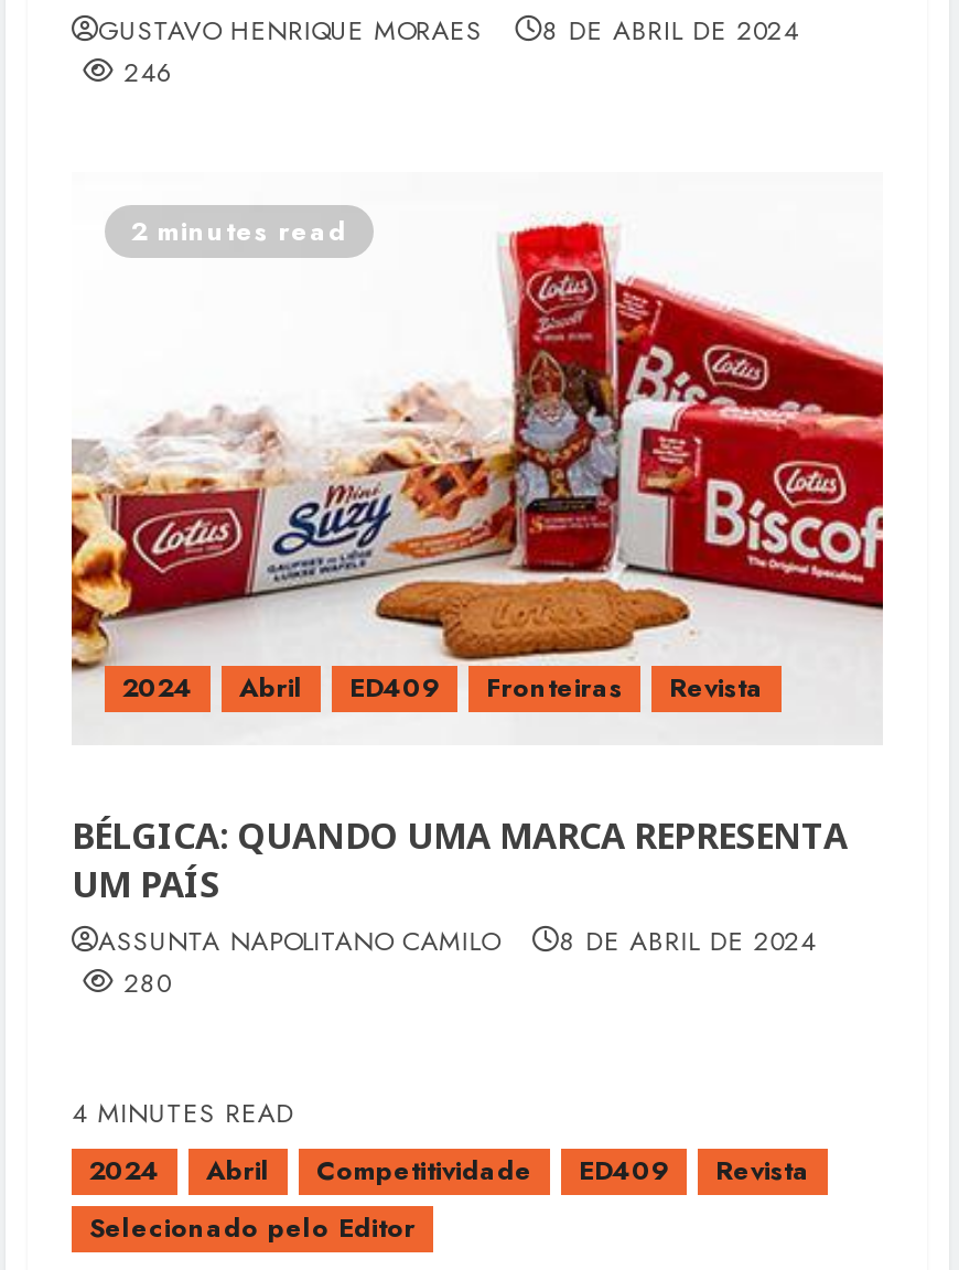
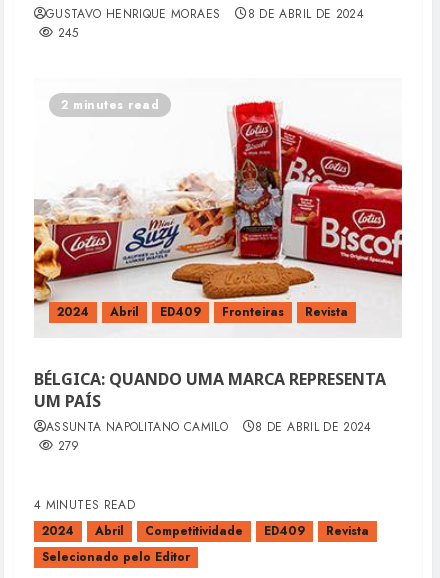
- 246
+ 245

- 280
+ 279
